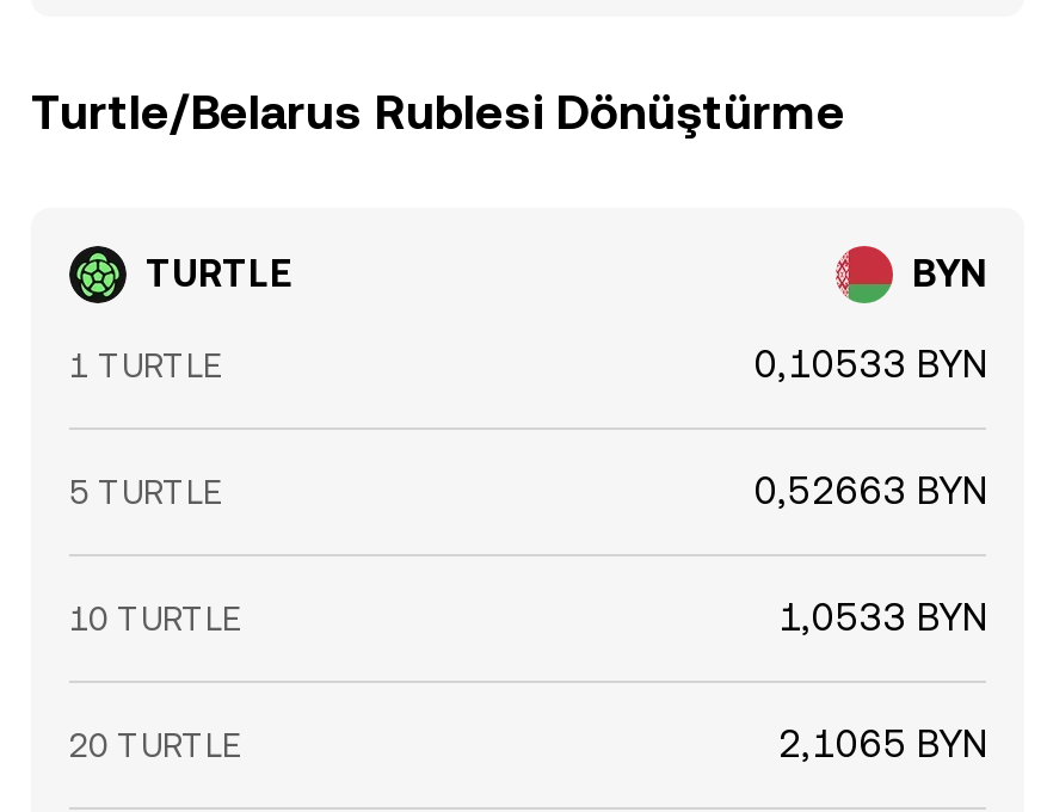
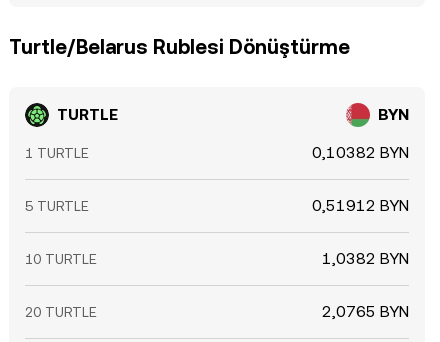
- 0,10533 BYN
+ 0,10382 BYN

- 0,52663 BYN
+ 0,51912 BYN

- 1,0533 BYN
+ 1,0382 BYN

- 2,1065 BYN
+ 2,0765 BYN
